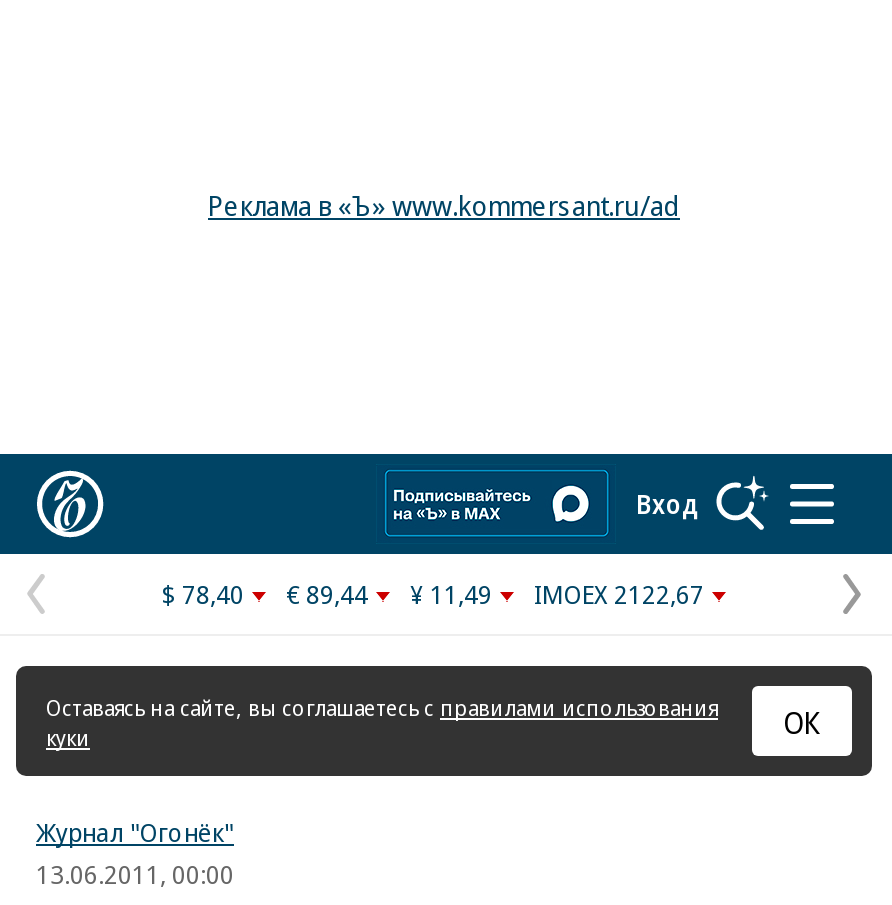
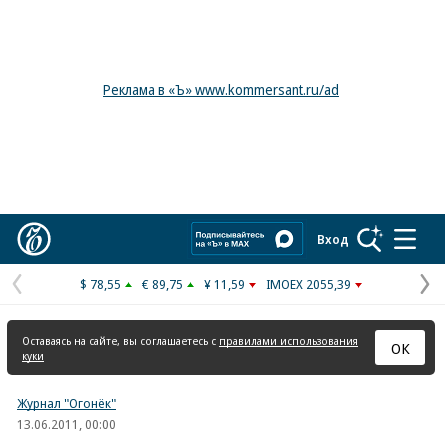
- $ 78,40
+ $ 78,55

- € 89,44
+ € 89,75

- ¥ 11,49
+ ¥ 11,59

- IMOEX 2122,67
+ IMOEX 2055,39
